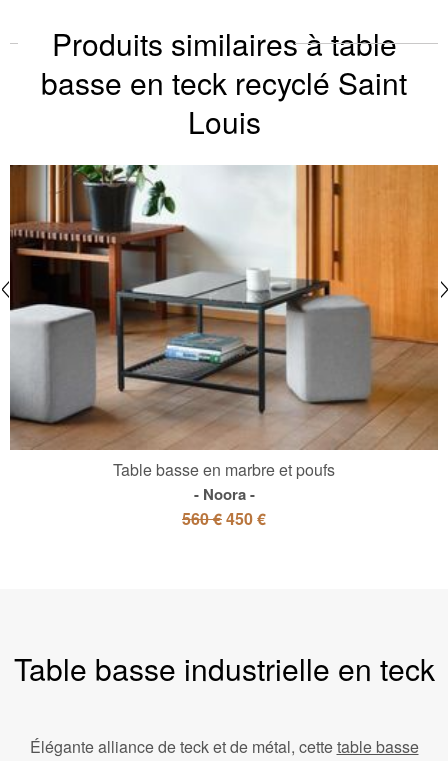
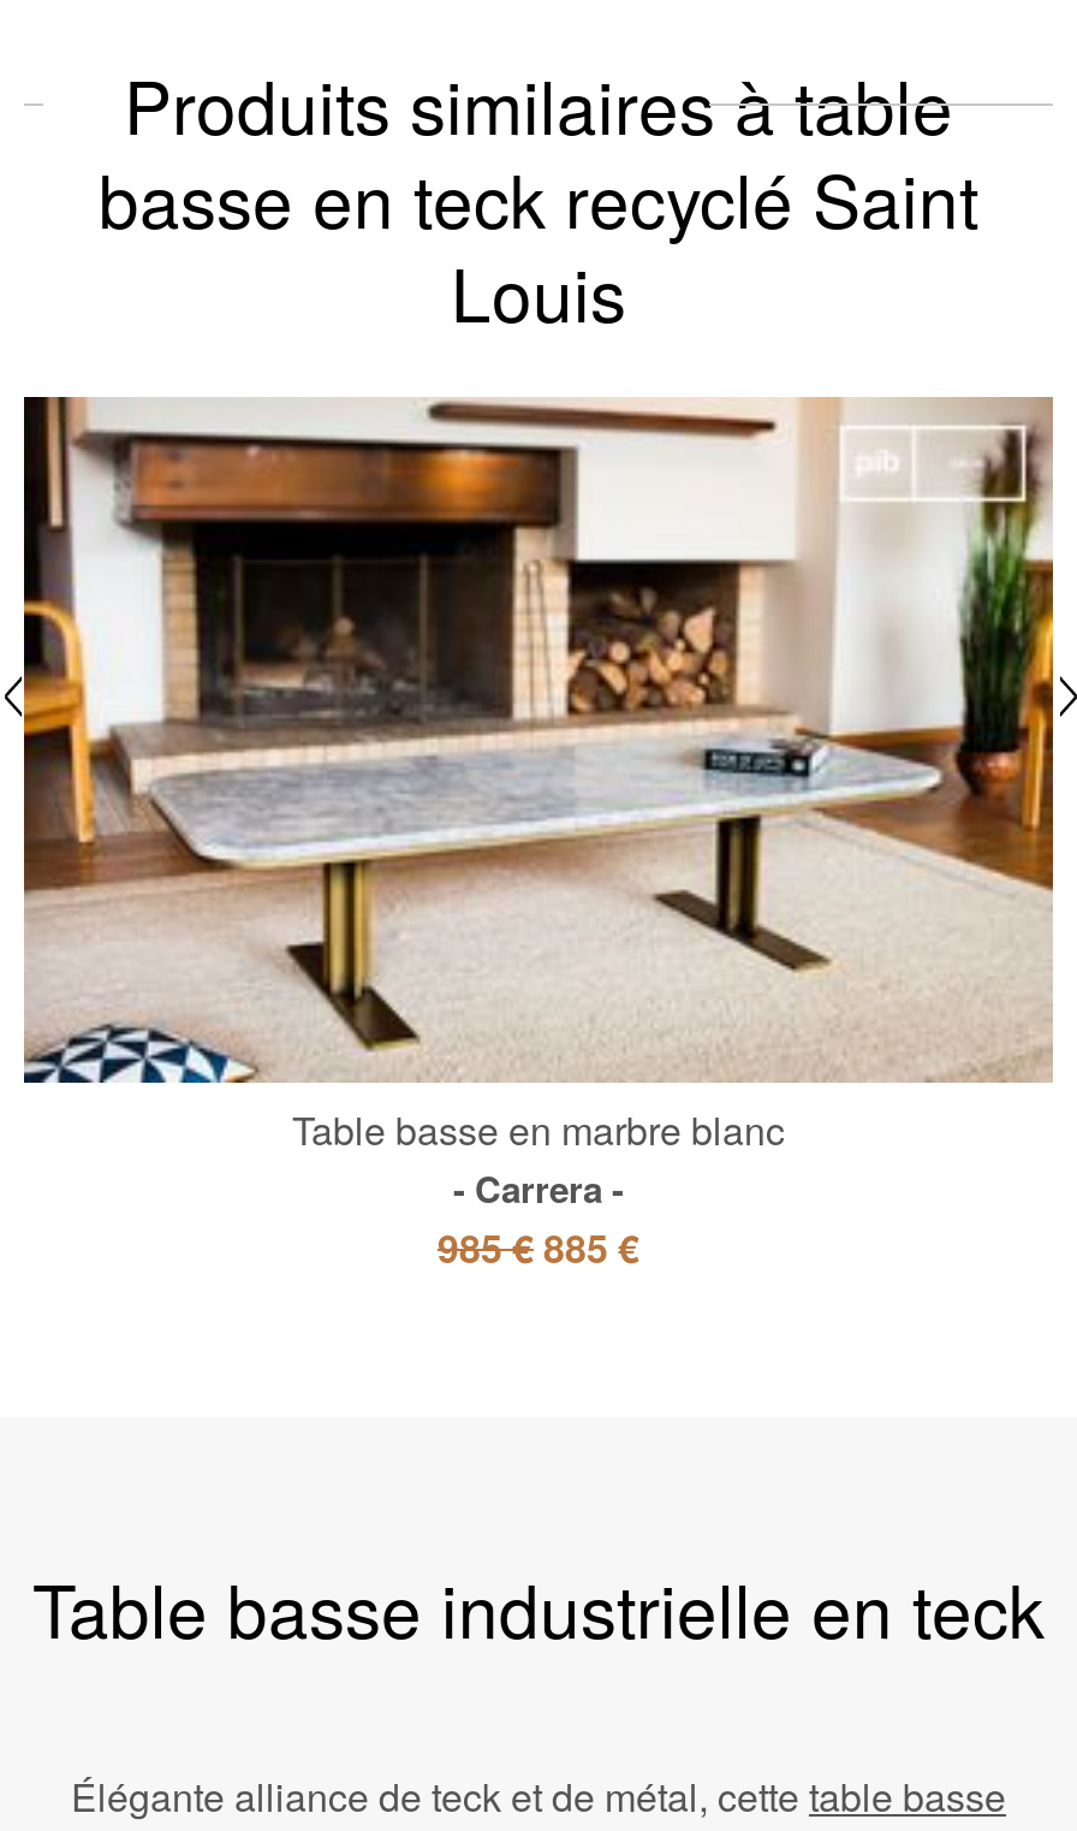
- [image]
- Table basse en marbre et poufs
- Noora
- 560 €450 €
+ [image]
+ Table basse en marbre blanc
+ Carrera
+ 985 €885 €
